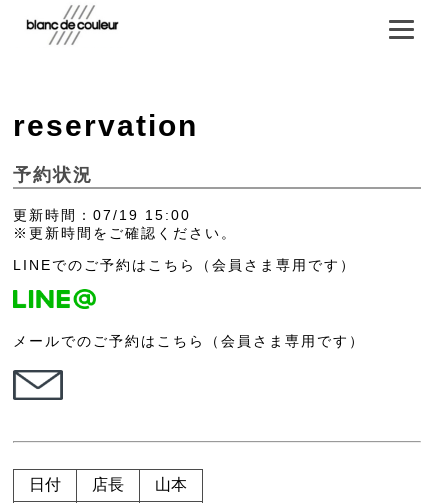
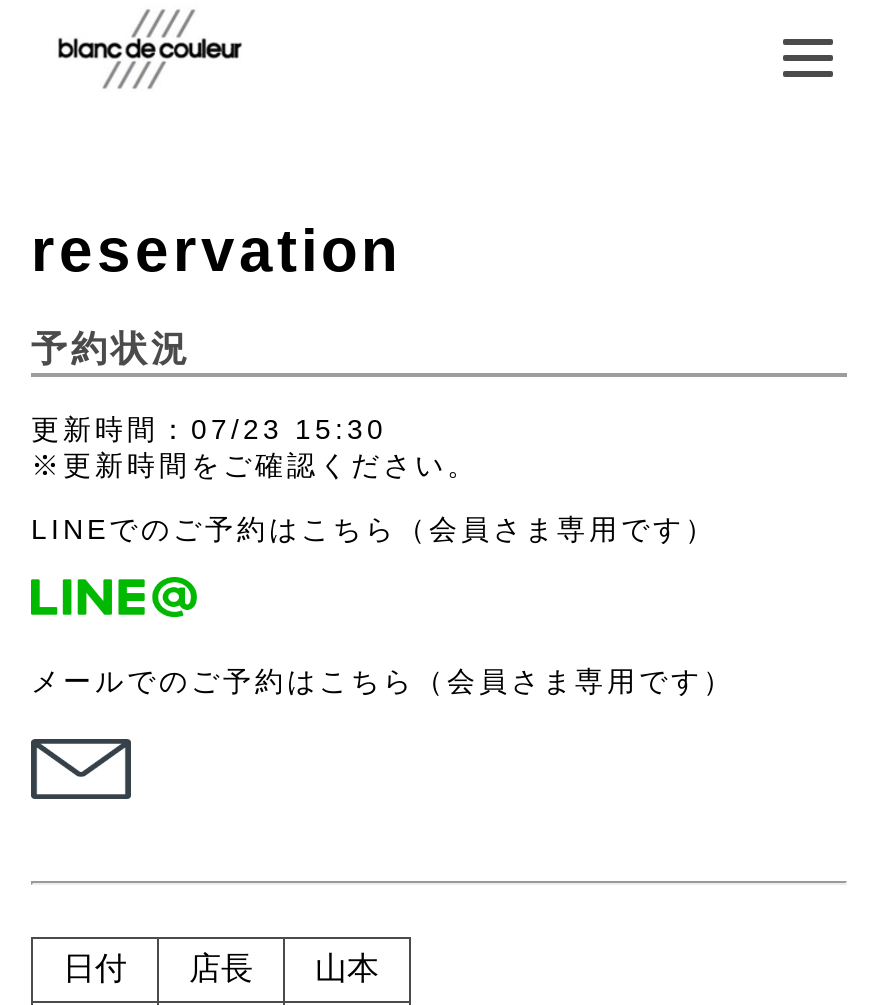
- 更新時間：07/19 15:00
+ 更新時間：07/23 15:30
